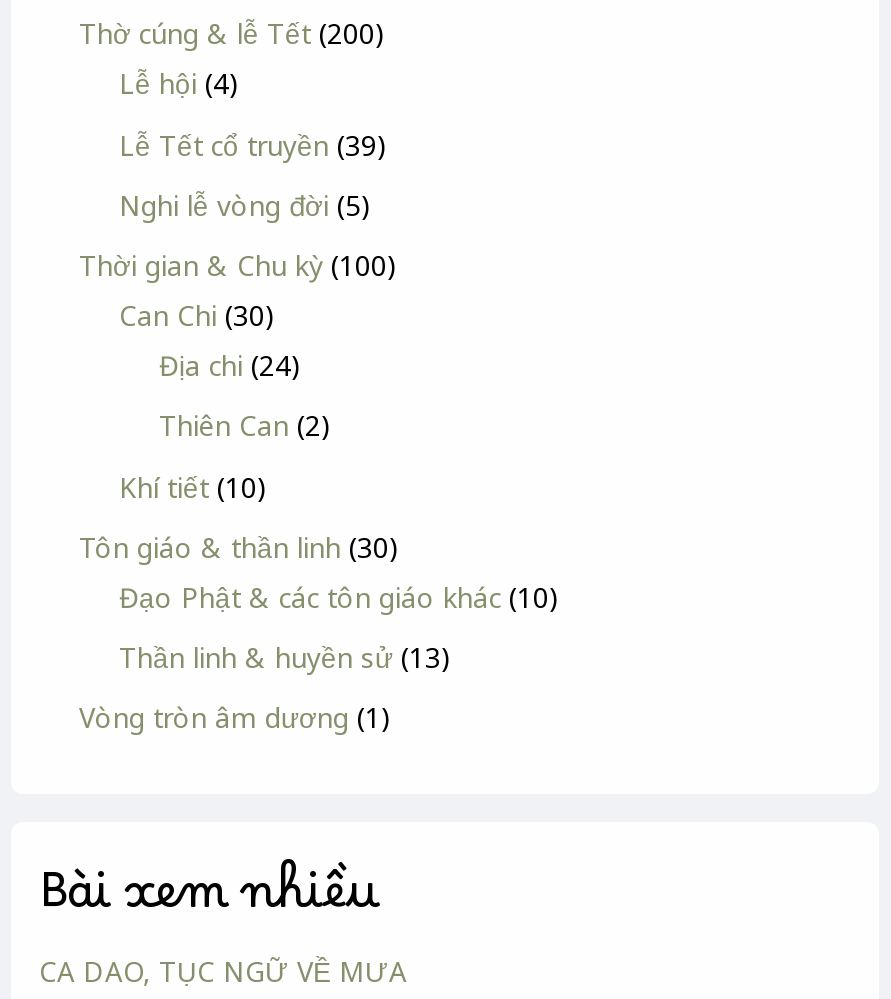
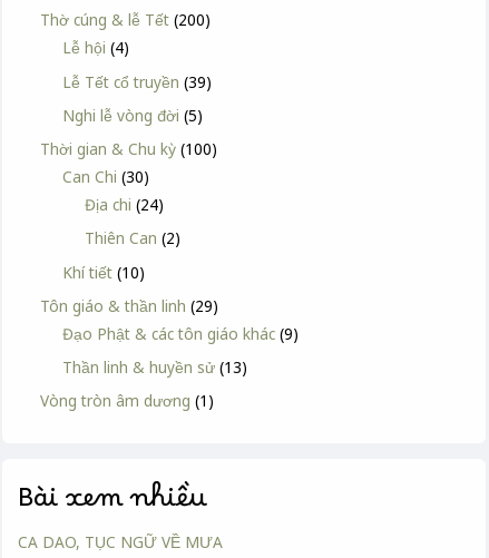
- Tôn giáo & thần linh (30)
+ Tôn giáo & thần linh (29)

- Đạo Phật & các tôn giáo khác (10)
+ Đạo Phật & các tôn giáo khác (9)
